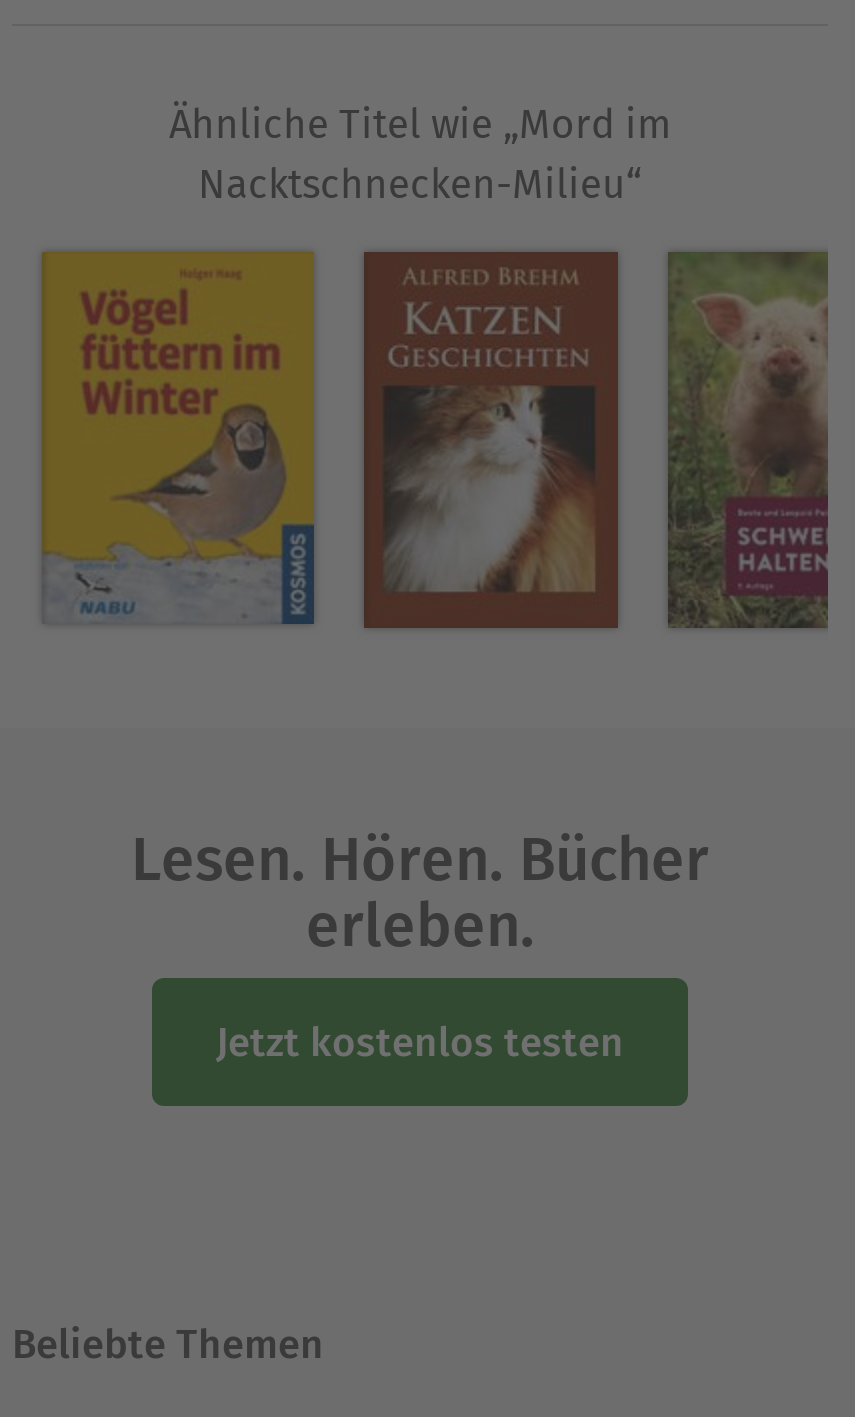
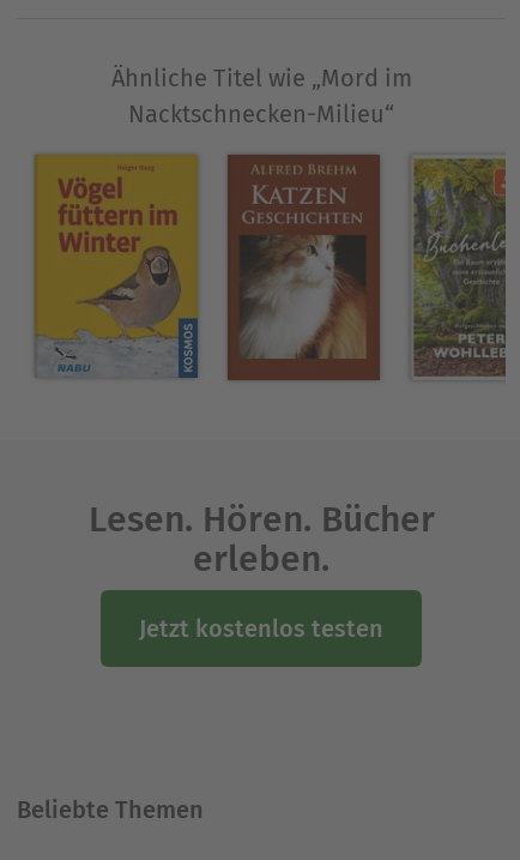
- [image]
+ [image]
